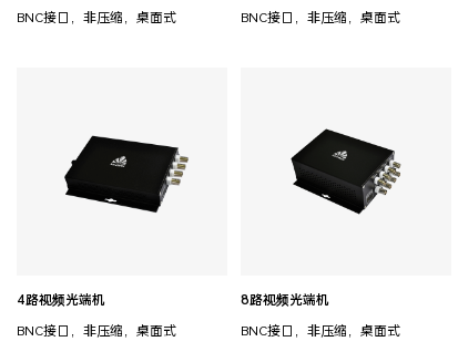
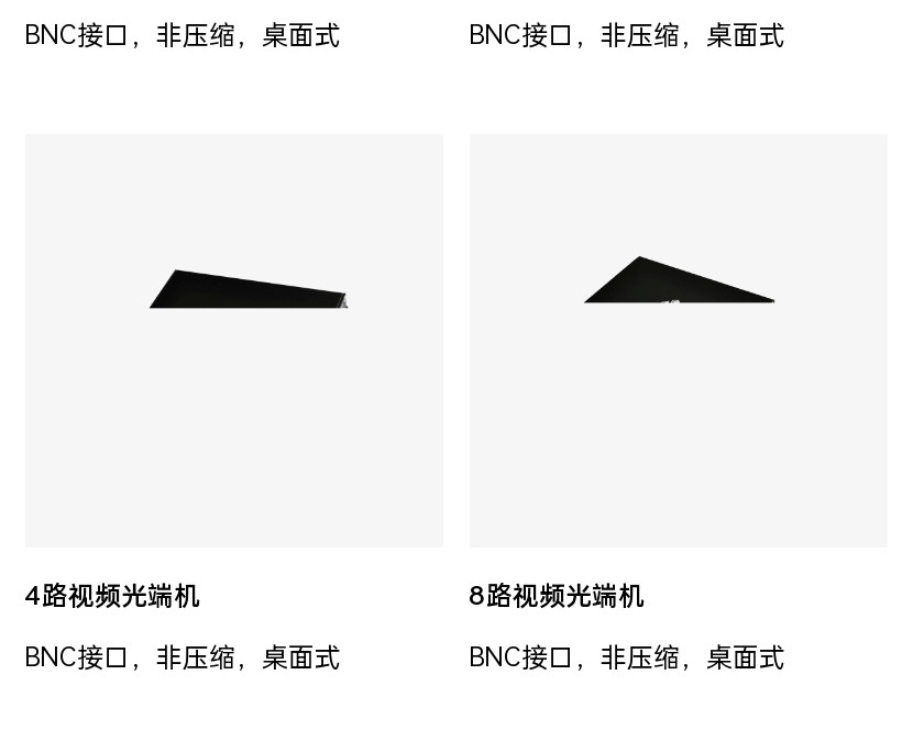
- [image]

- [image]
